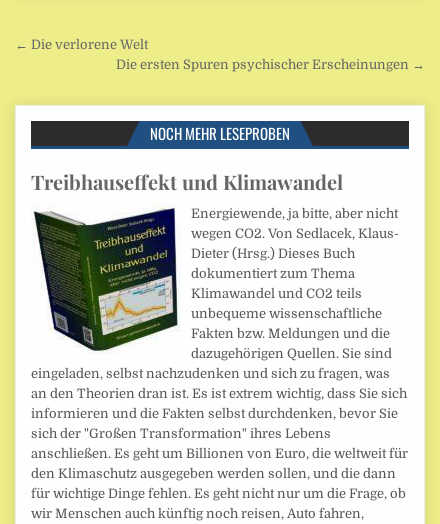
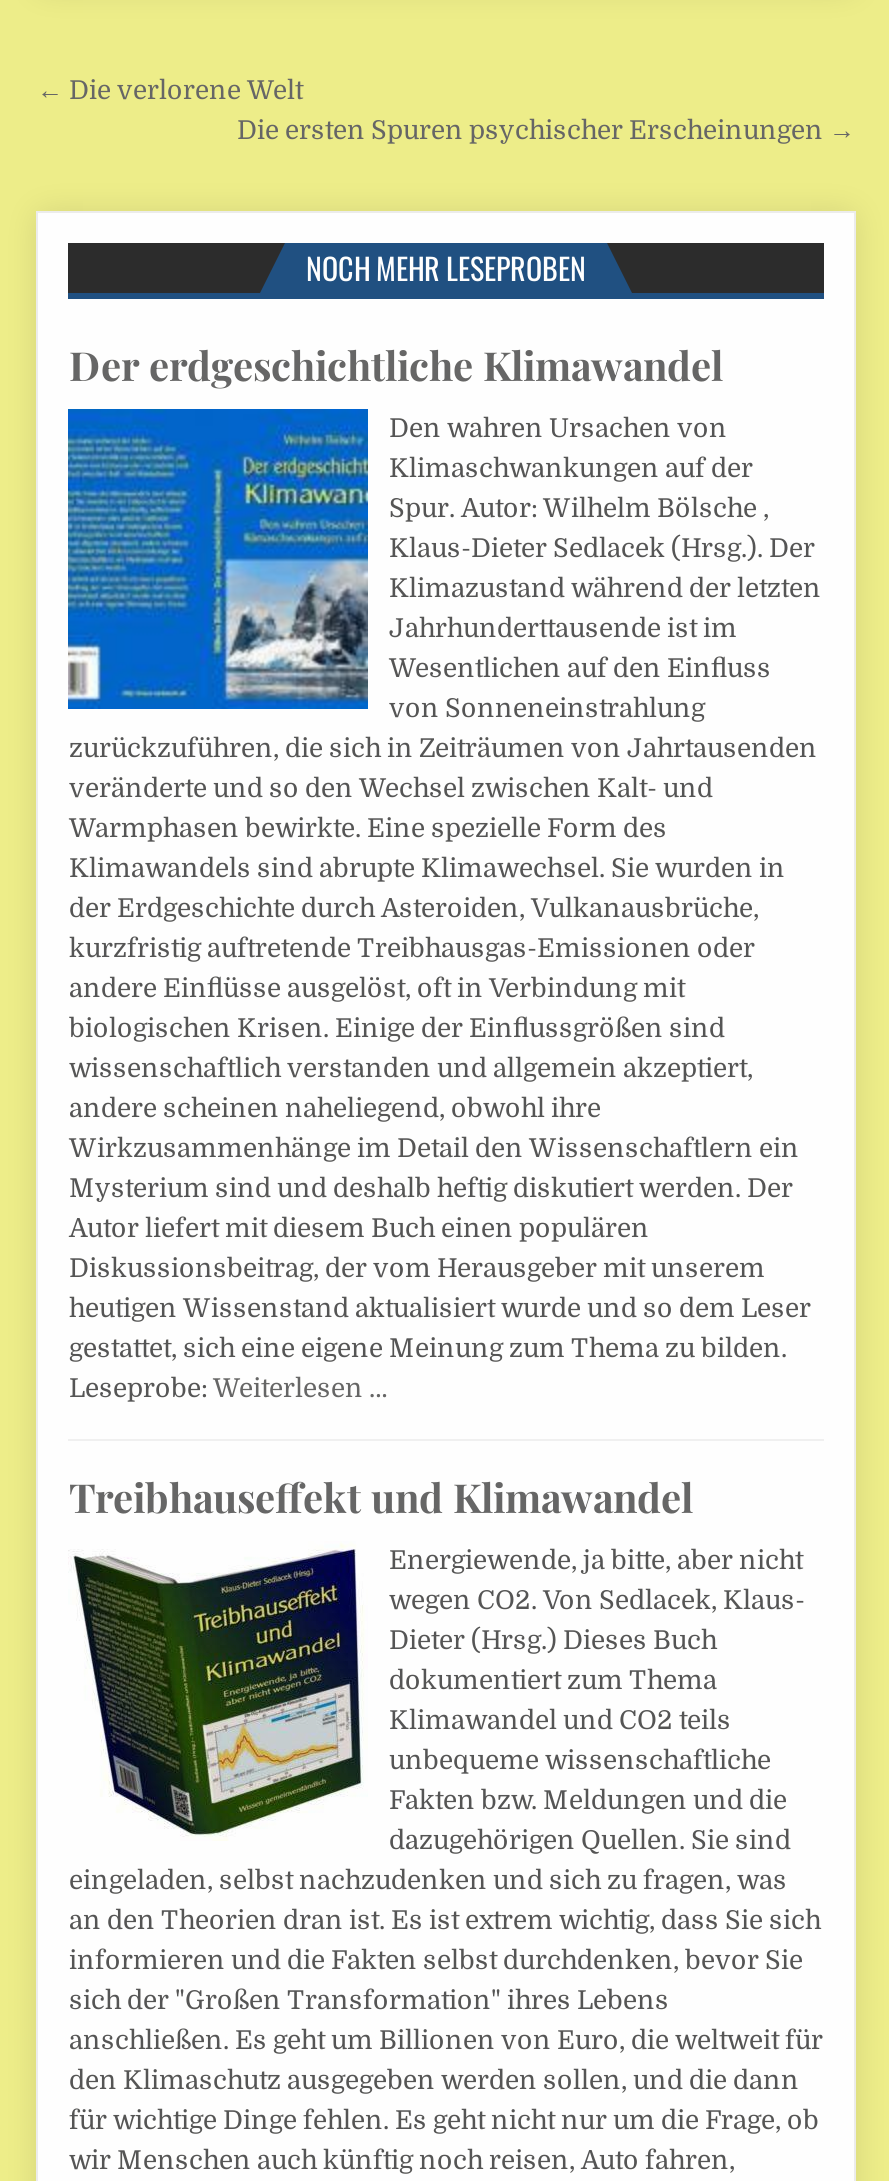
+ [image]
+ Der erdgeschichtliche Klimawandel
+ Den wahren Ursachen von
+ Klimaschwankungen auf der
+ Spur. Autor: Wilhelm Bölsche ,
+ Klaus-Dieter Sedlacek (Hrsg.). Der
+ Klimazustand während der letzten
+ Jahrhunderttausende ist im
+ Wesentlichen auf den Einfluss
+ von Sonneneinstrahlung
+ zurückzuführen, die sich in Zeiträumen von Jahrtausenden
+ veränderte und so den Wechsel zwischen Kalt- und
+ Warmphasen bewirkte. Eine spezielle Form des
+ Klimawandels sind abrupte Klimawechsel. Sie wurden in
+ der Erdgeschichte durch Asteroiden, Vulkanausbrüche,
+ kurzfristig auftretende Treibhausgas-Emissionen oder
+ andere Einflüsse ausgelöst, oft in Verbindung mit
+ biologischen Krisen. Einige der Einflussgrößen sind
+ wissenschaftlich verstanden und allgemein akzeptiert,
+ andere scheinen naheliegend, obwohl ihre
+ Wirkzusammenhänge im Detail den Wissenschaftlern ein
+ Mysterium sind und deshalb heftig diskutiert werden. Der
+ Autor liefert mit diesem Buch einen populären
+ Diskussionsbeitrag, der vom Herausgeber mit unserem
+ heutigen Wissenstand aktualisiert wurde und so dem Leser
+ gestattet, sich eine eigene Meinung zum Thema zu bilden.
+ Leseprobe: Weiterlesen …
